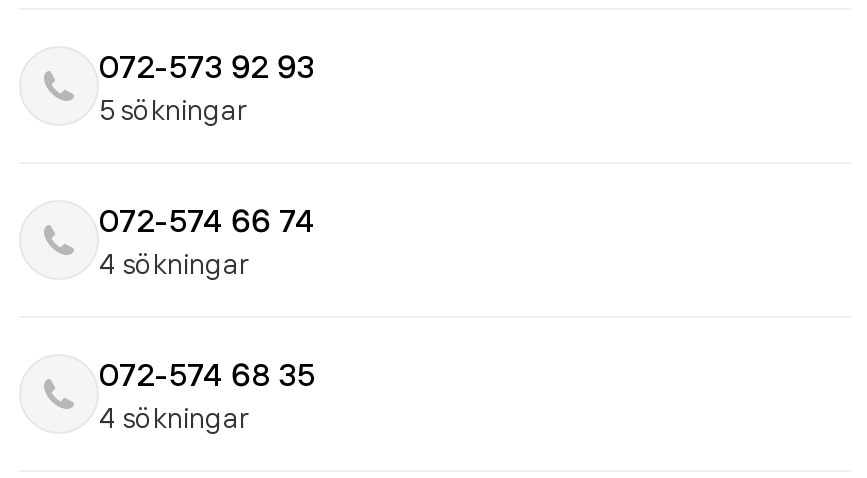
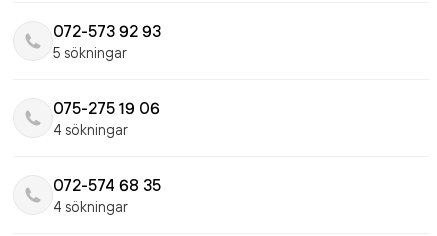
- 072-574 66 74
+ 075-275 19 06
